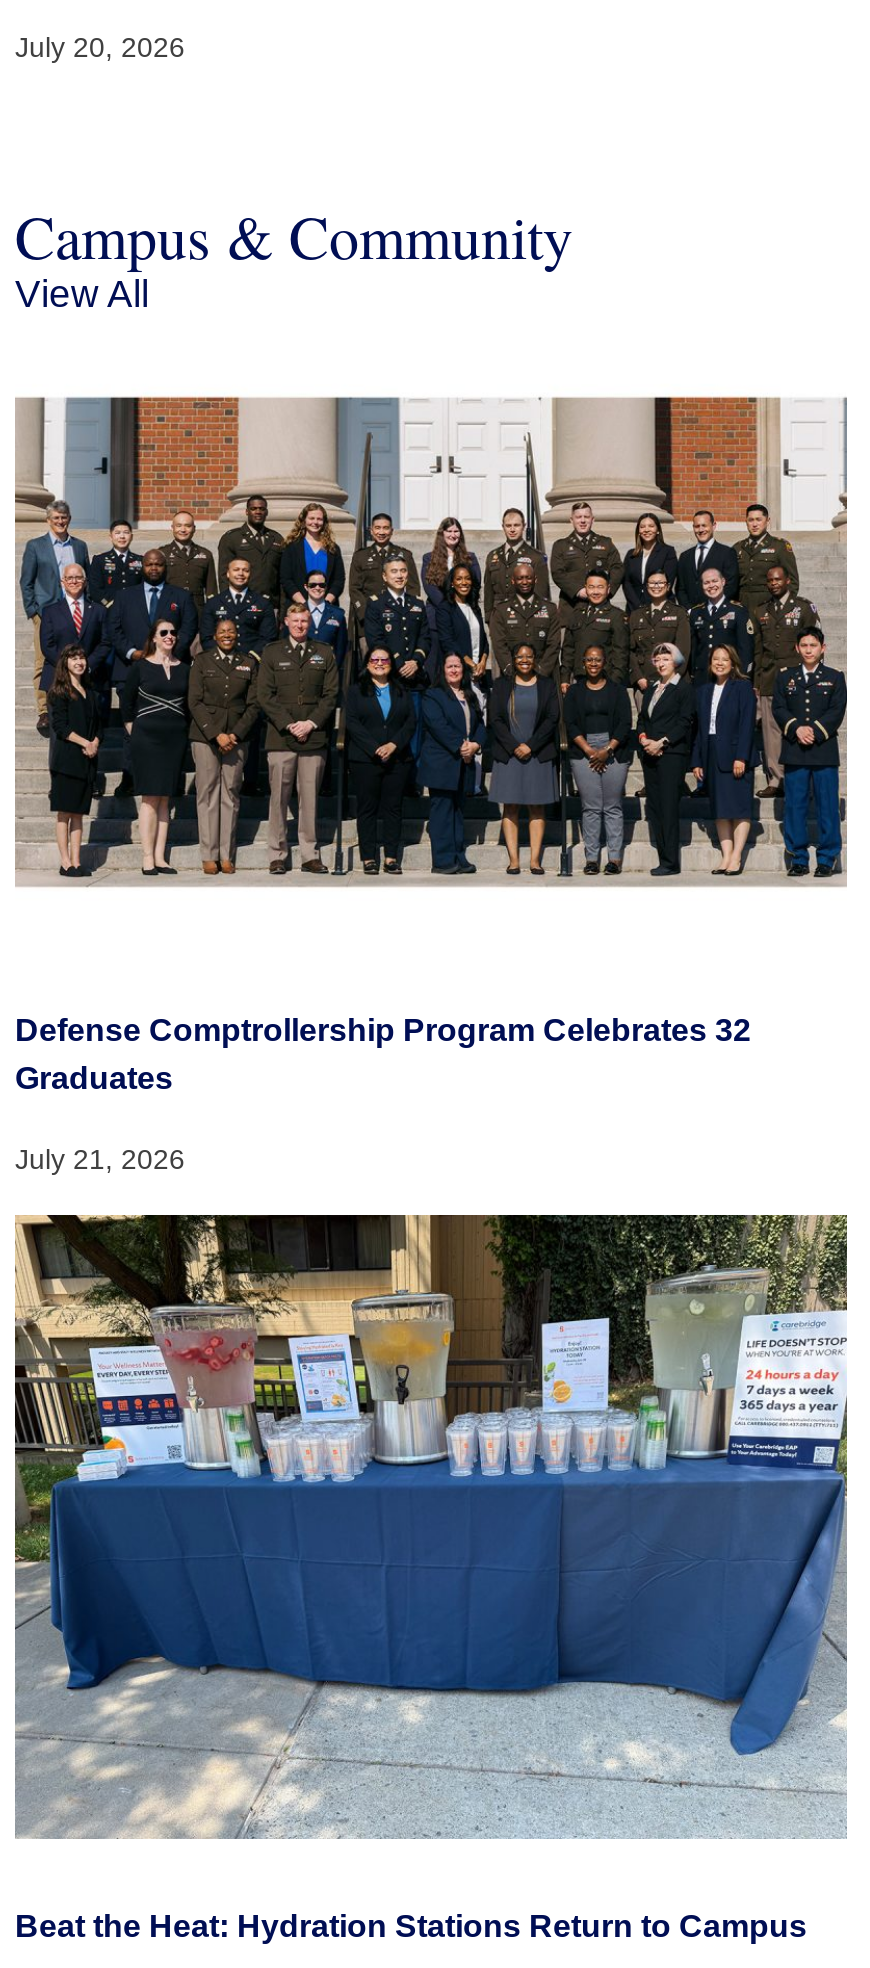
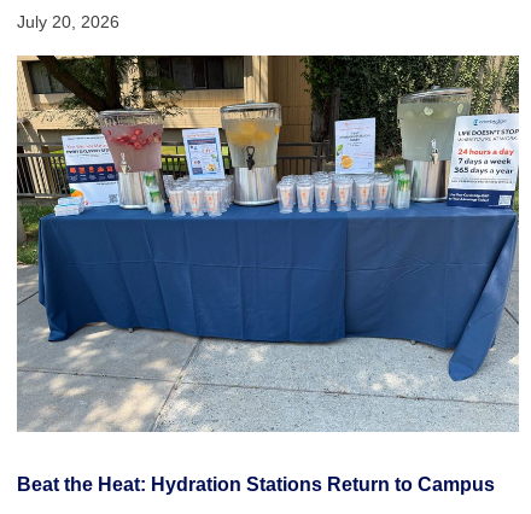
- Campus & Community
- View All

- [image]

- Defense Comptrollership Program Celebrates 32
- Graduates
- July 21, 2026
